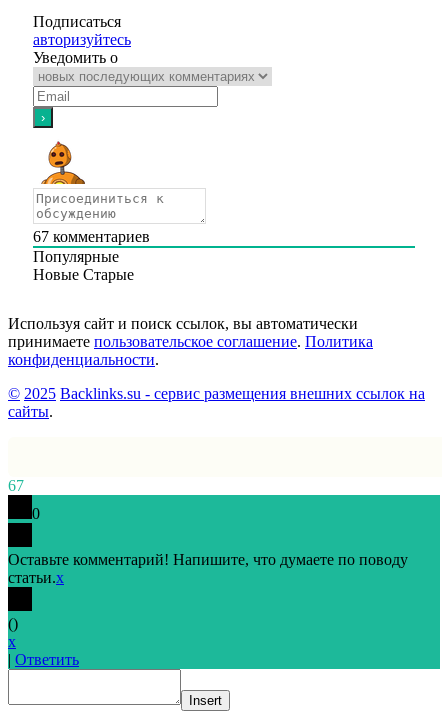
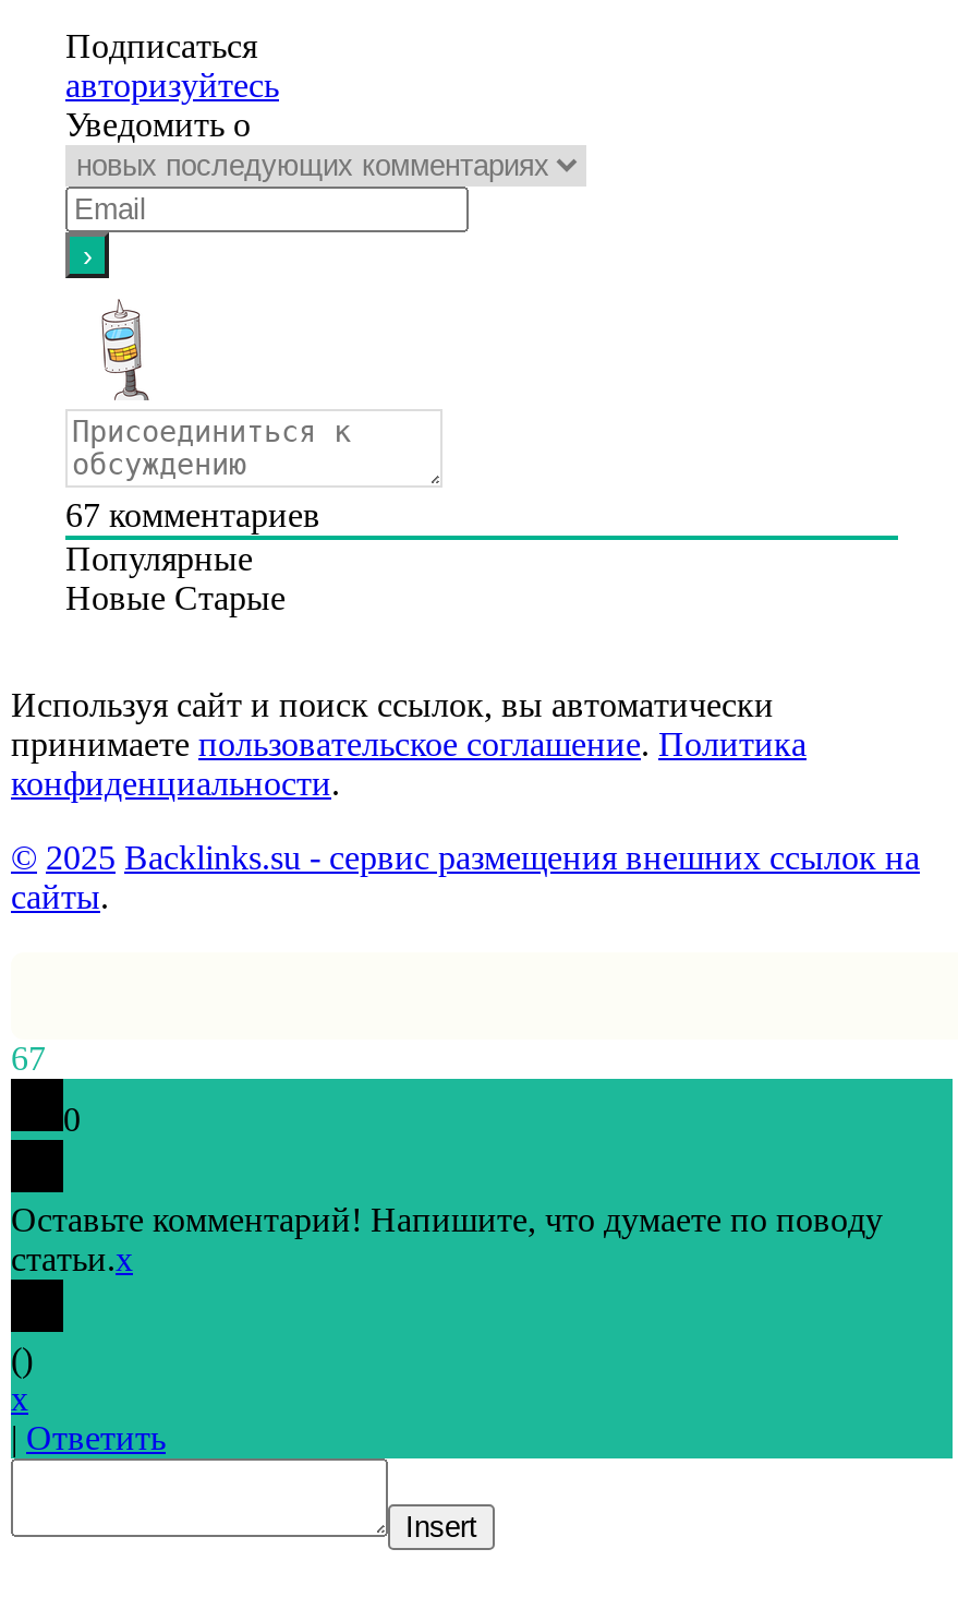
- [image]
+ [image]
